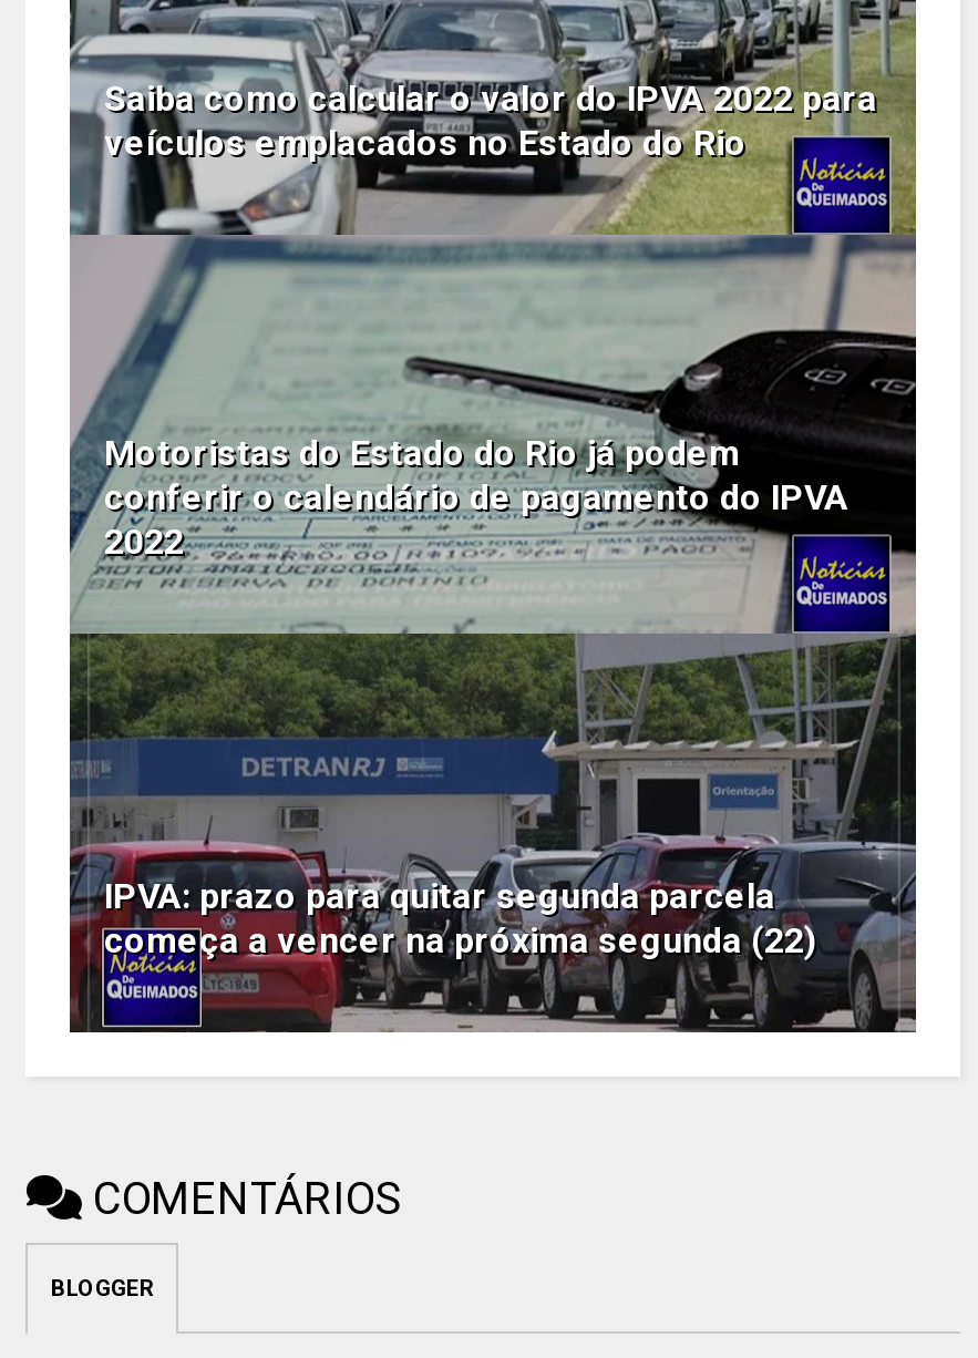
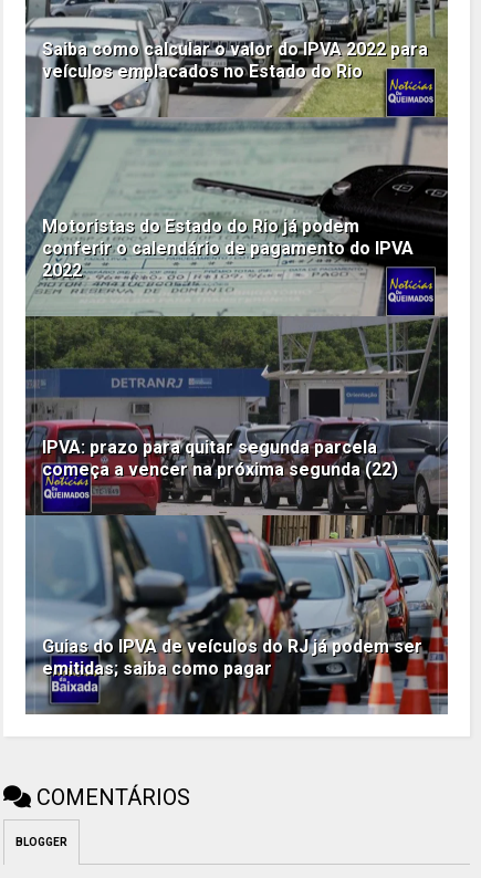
+ [image]
+ Guias do IPVA de veículos do RJ já podem ser
+ emitidas; saiba como pagar
